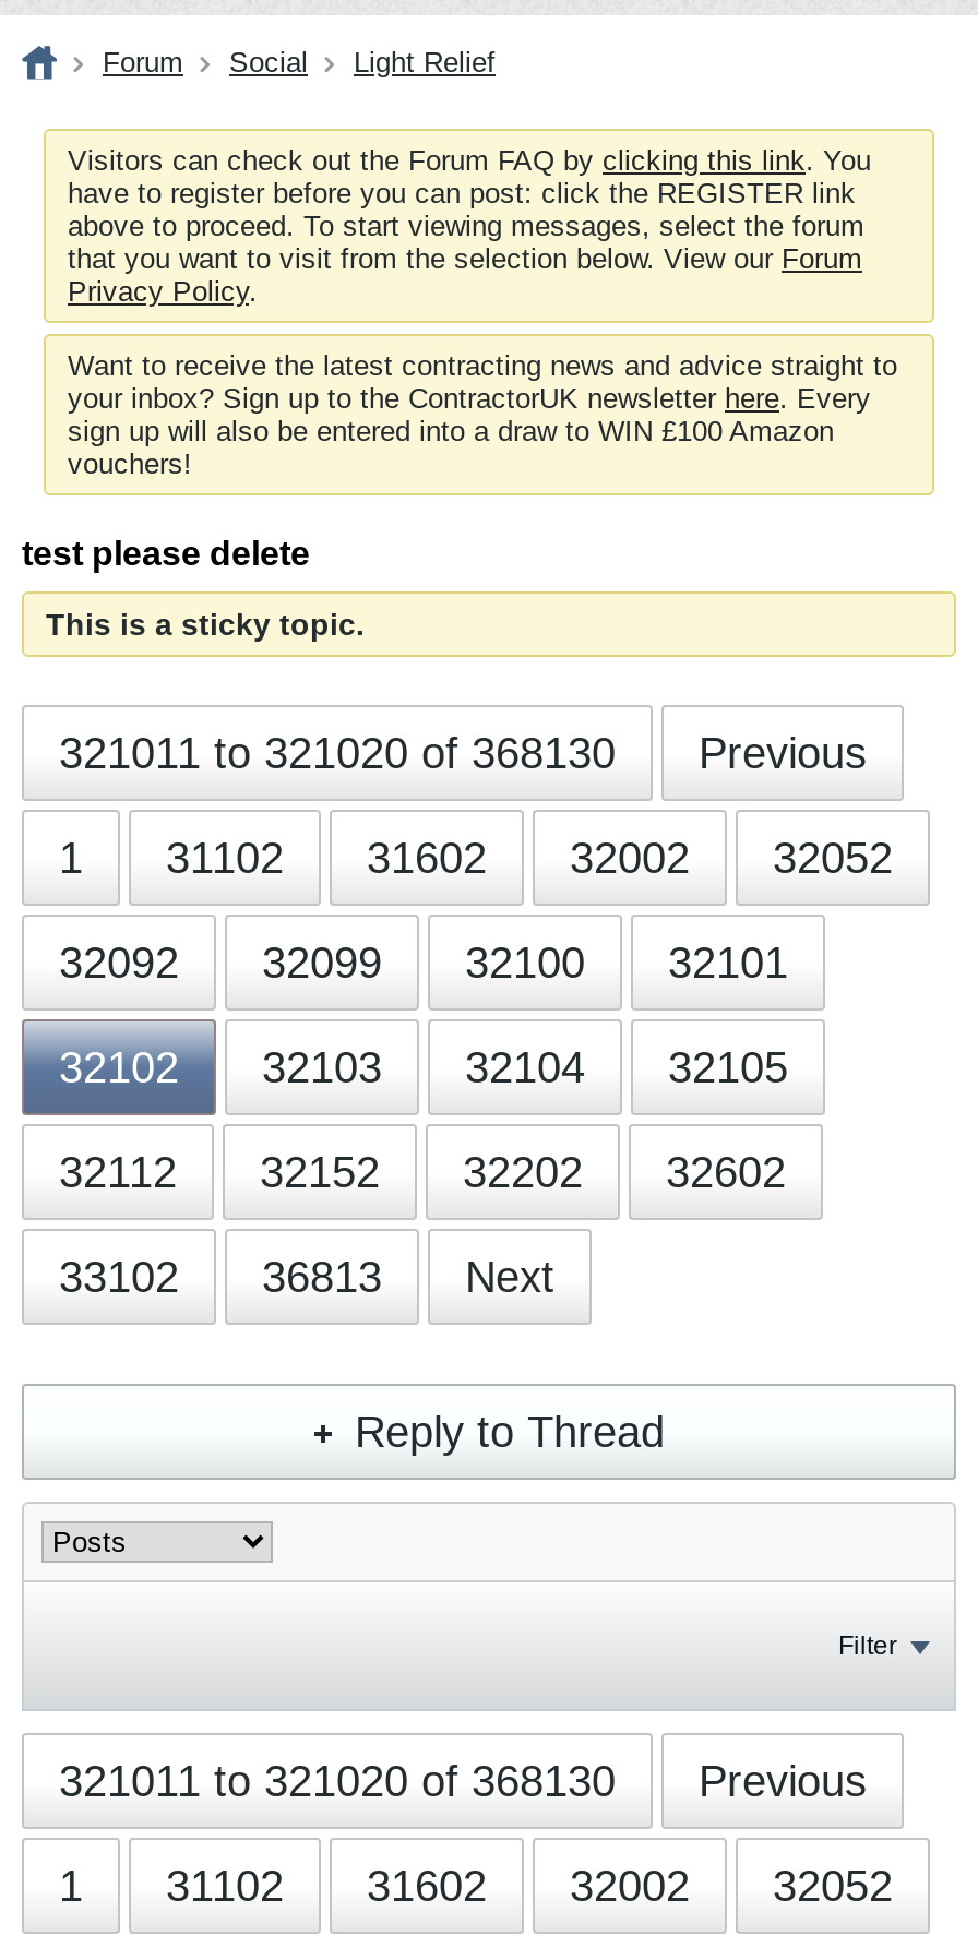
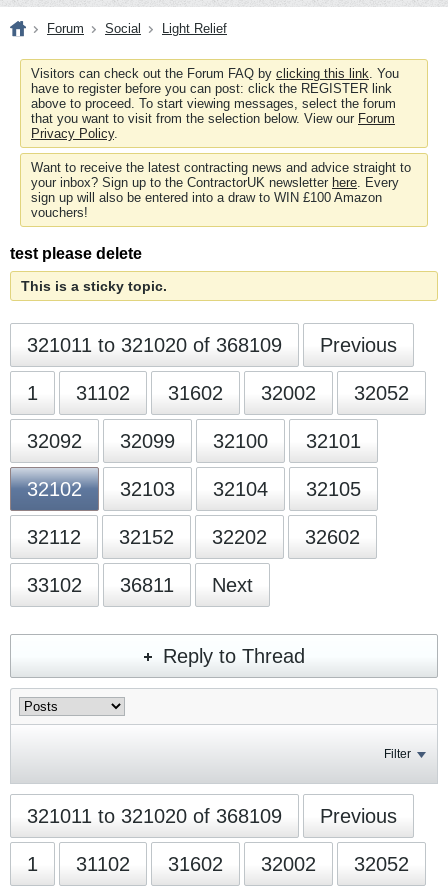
- 321011 to 321020 of 368130 Previous
+ 321011 to 321020 of 368109 Previous

- 33102 36813 Next
+ 33102 36811 Next

- 321011 to 321020 of 368130 Previous
+ 321011 to 321020 of 368109 Previous
